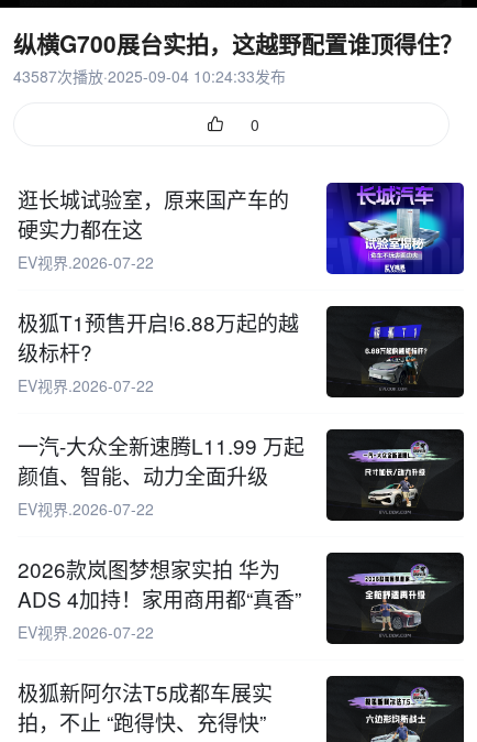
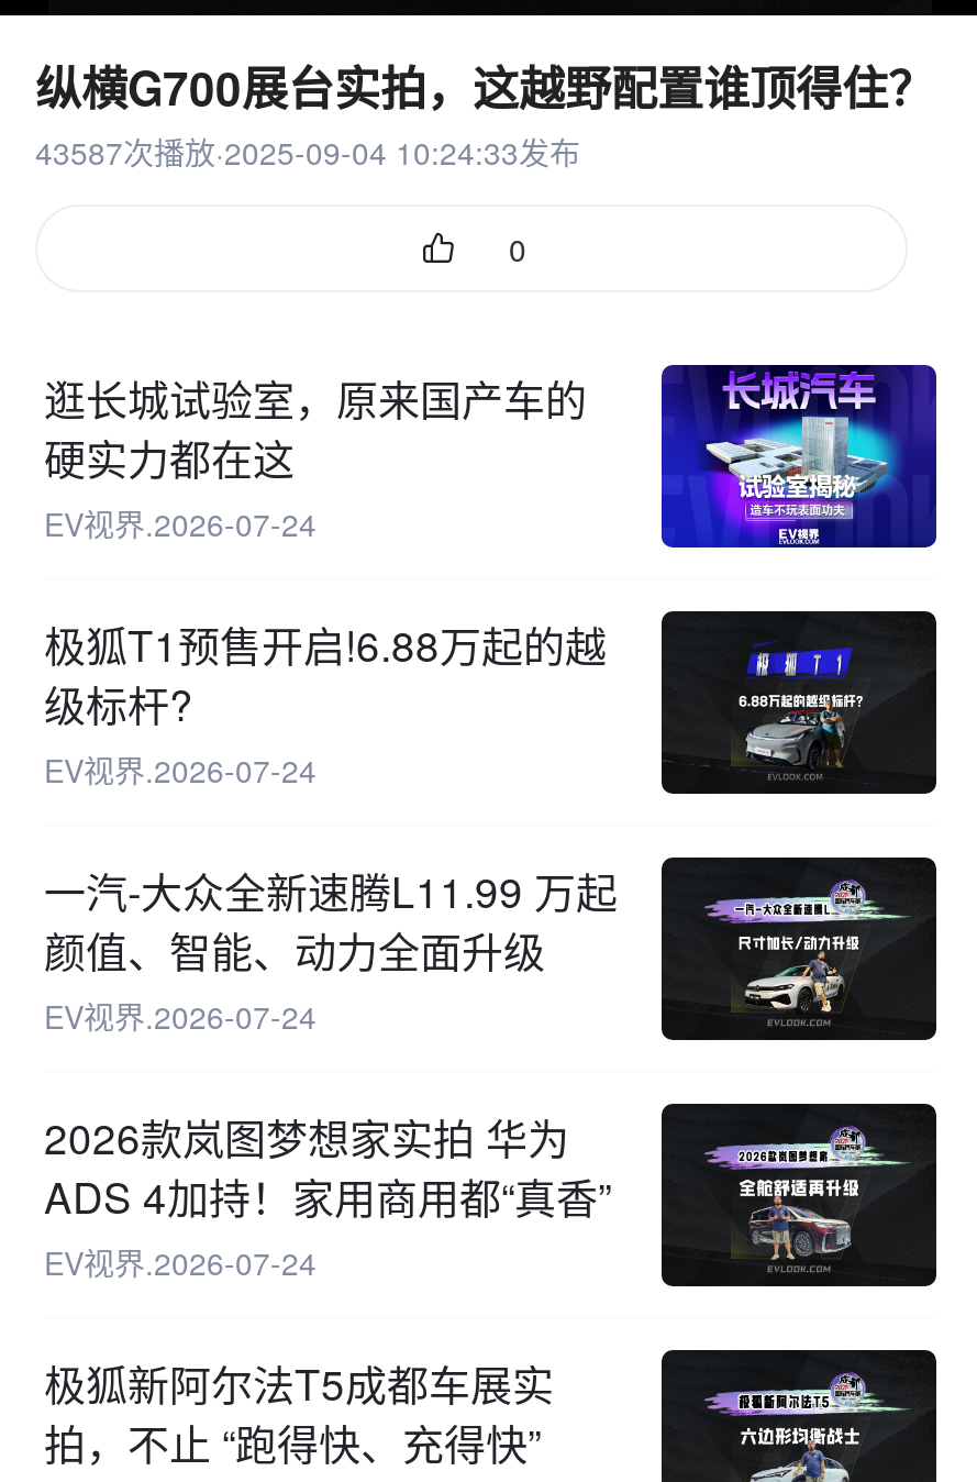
- EV视界.2026-07-22
+ EV视界.2026-07-24

- EV视界.2026-07-22
+ EV视界.2026-07-24

- EV视界.2026-07-22
+ EV视界.2026-07-24

- EV视界.2026-07-22
+ EV视界.2026-07-24
